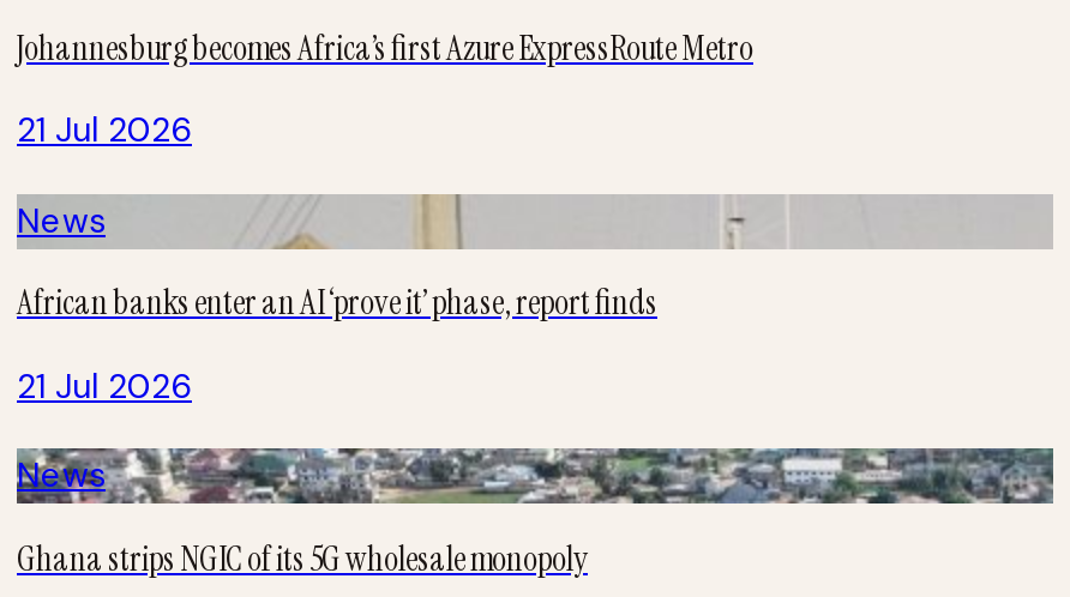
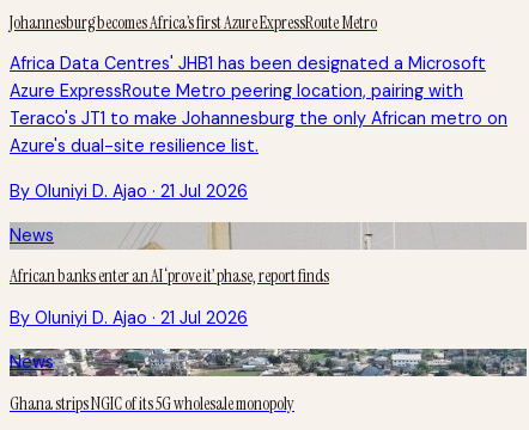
- 21 Jul 2026
+ Africa Data Centres' JHB1 has been designated a Microsoft
+ Azure ExpressRoute Metro peering location, pairing with
+ Teraco's JT1 to make Johannesburg the only African metro on
+ Azure's dual-site resilience list.
+ By Oluniyi D. Ajao · 21 Jul 2026

- 21 Jul 2026
+ By Oluniyi D. Ajao · 21 Jul 2026
